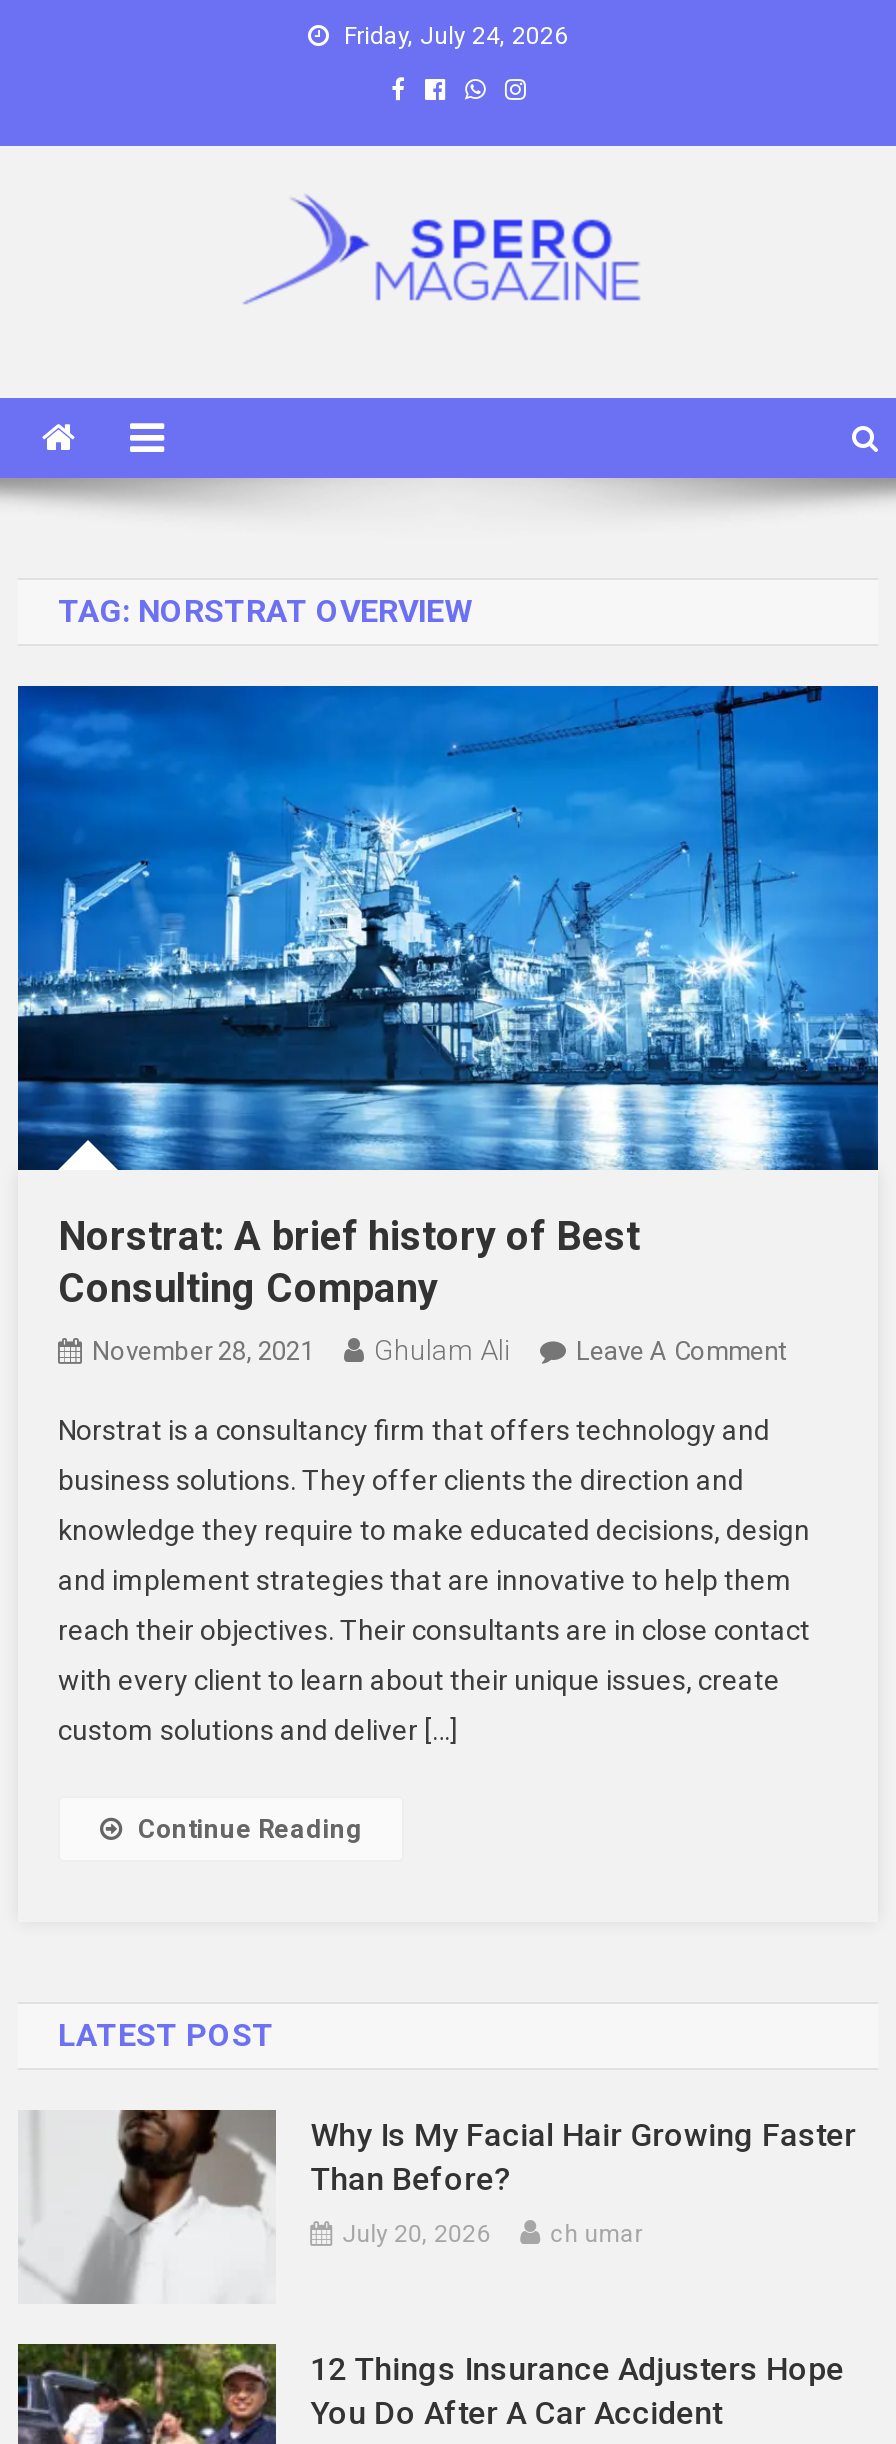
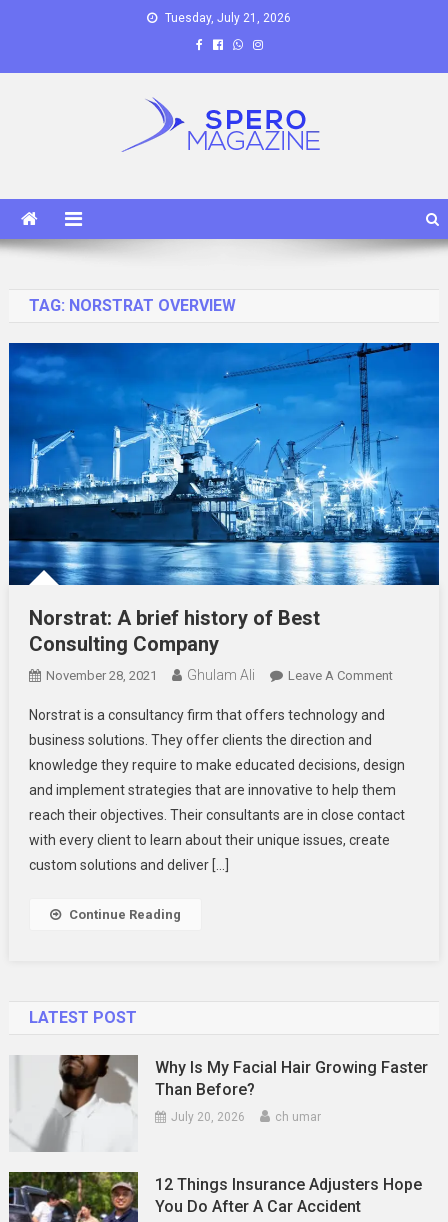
- Friday, July 24, 2026
+ Tuesday, July 21, 2026
